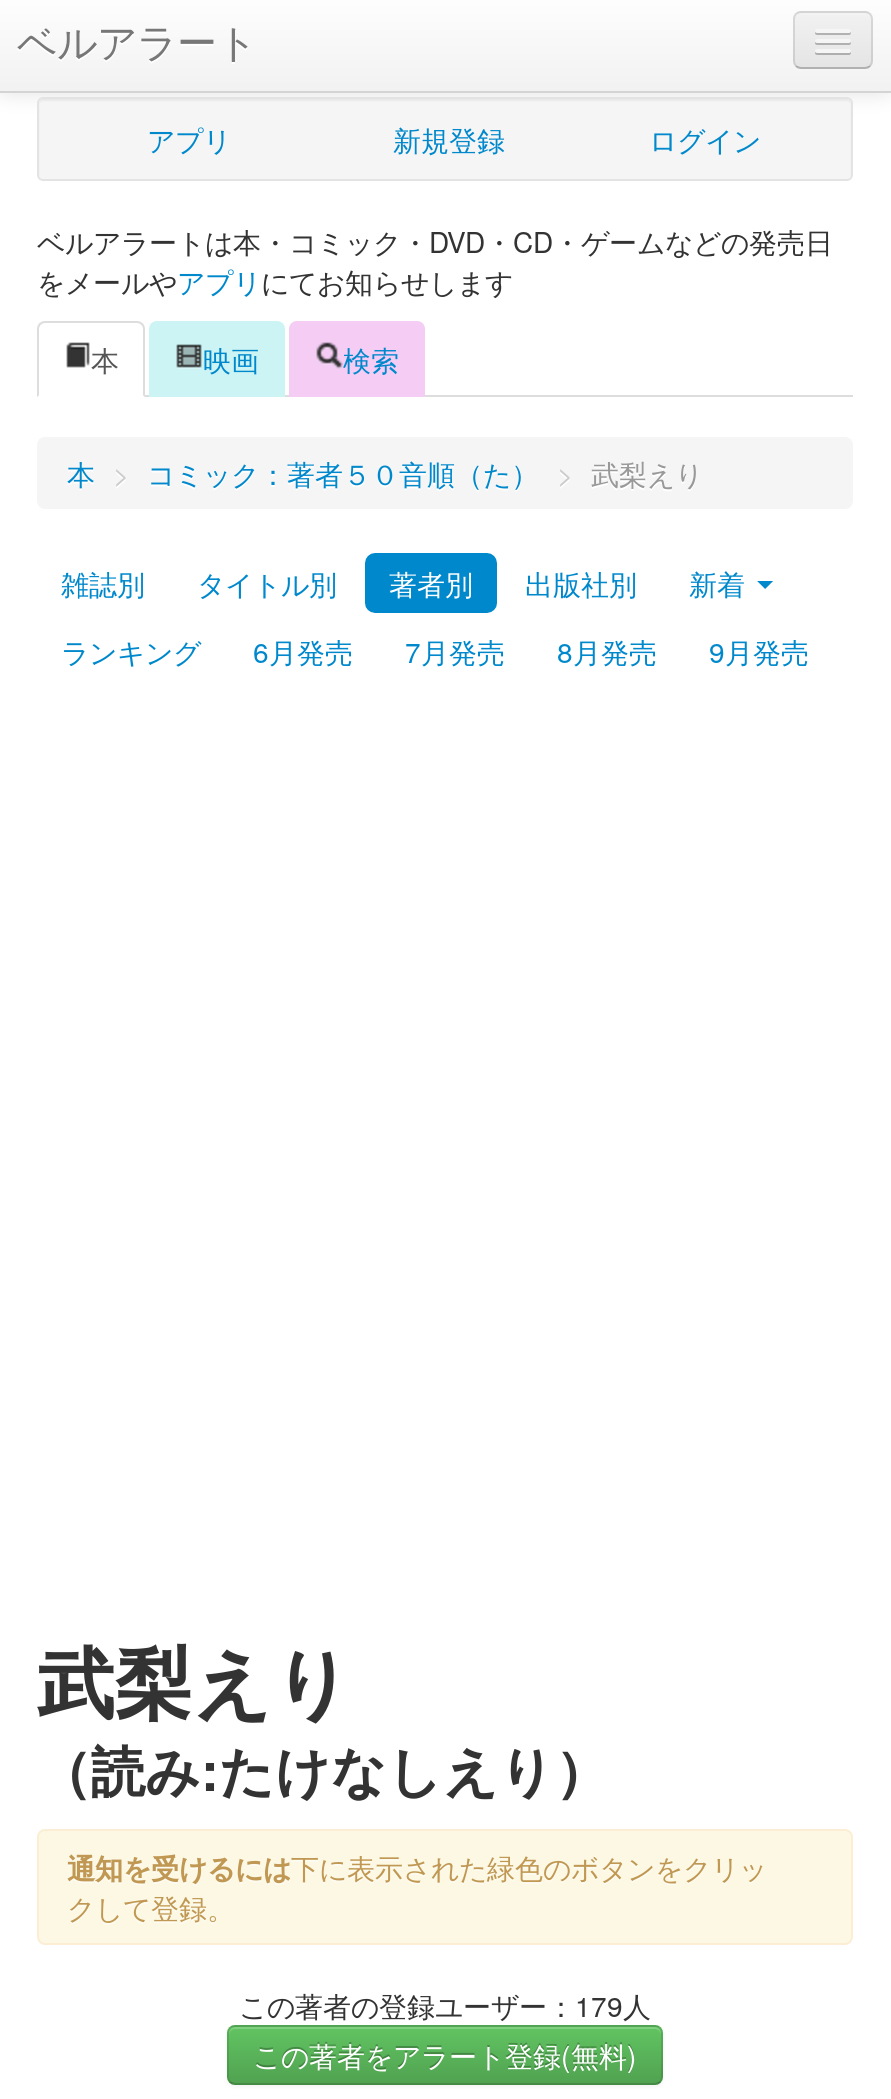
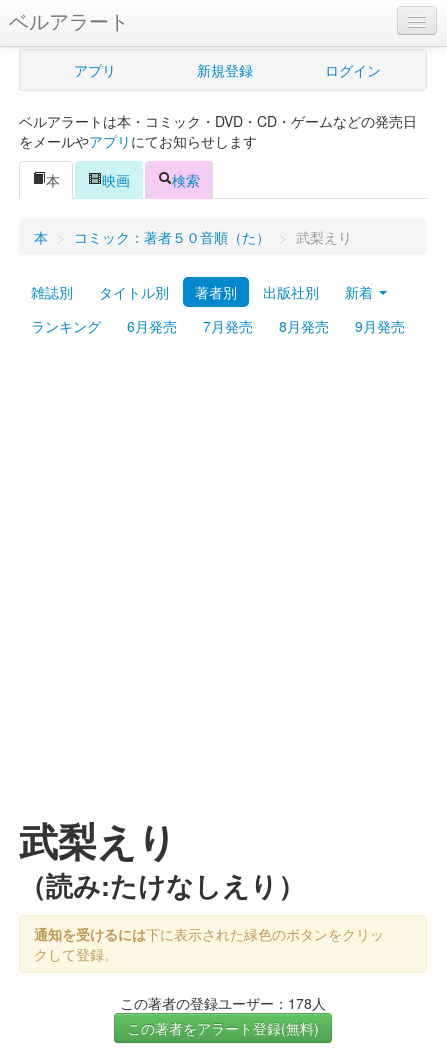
- この著者の登録ユーザー：179人
+ この著者の登録ユーザー：178人
